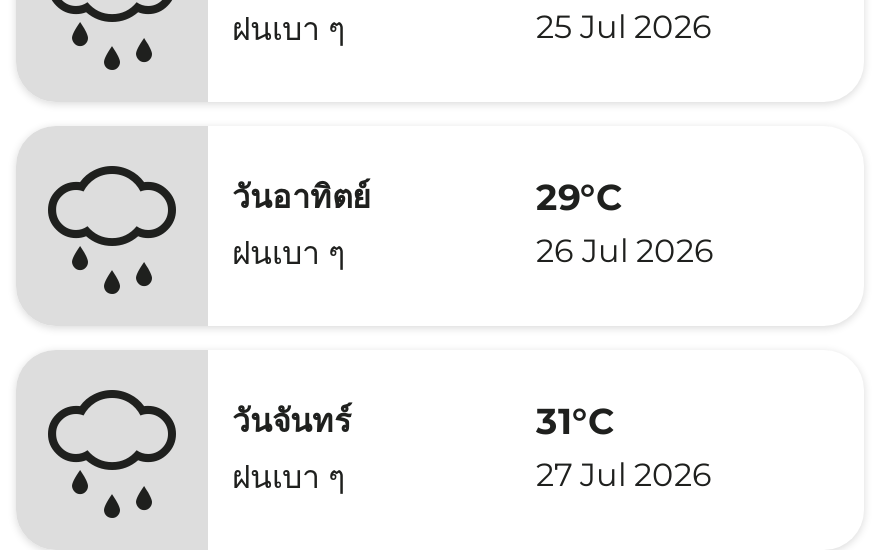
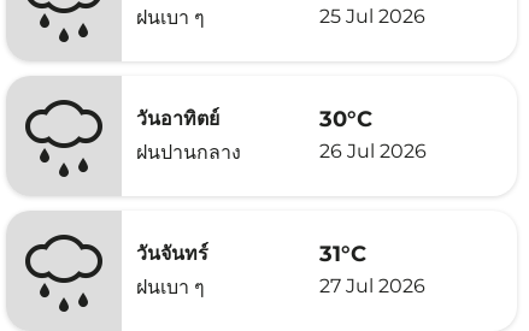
- 29°C
+ 30°C

- ฝนเบา ๆ
+ ฝนปานกลาง
